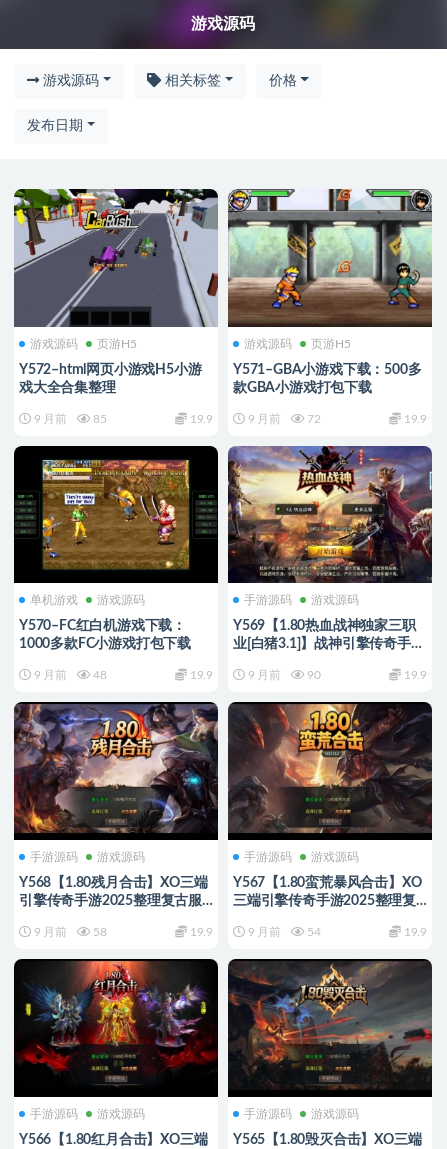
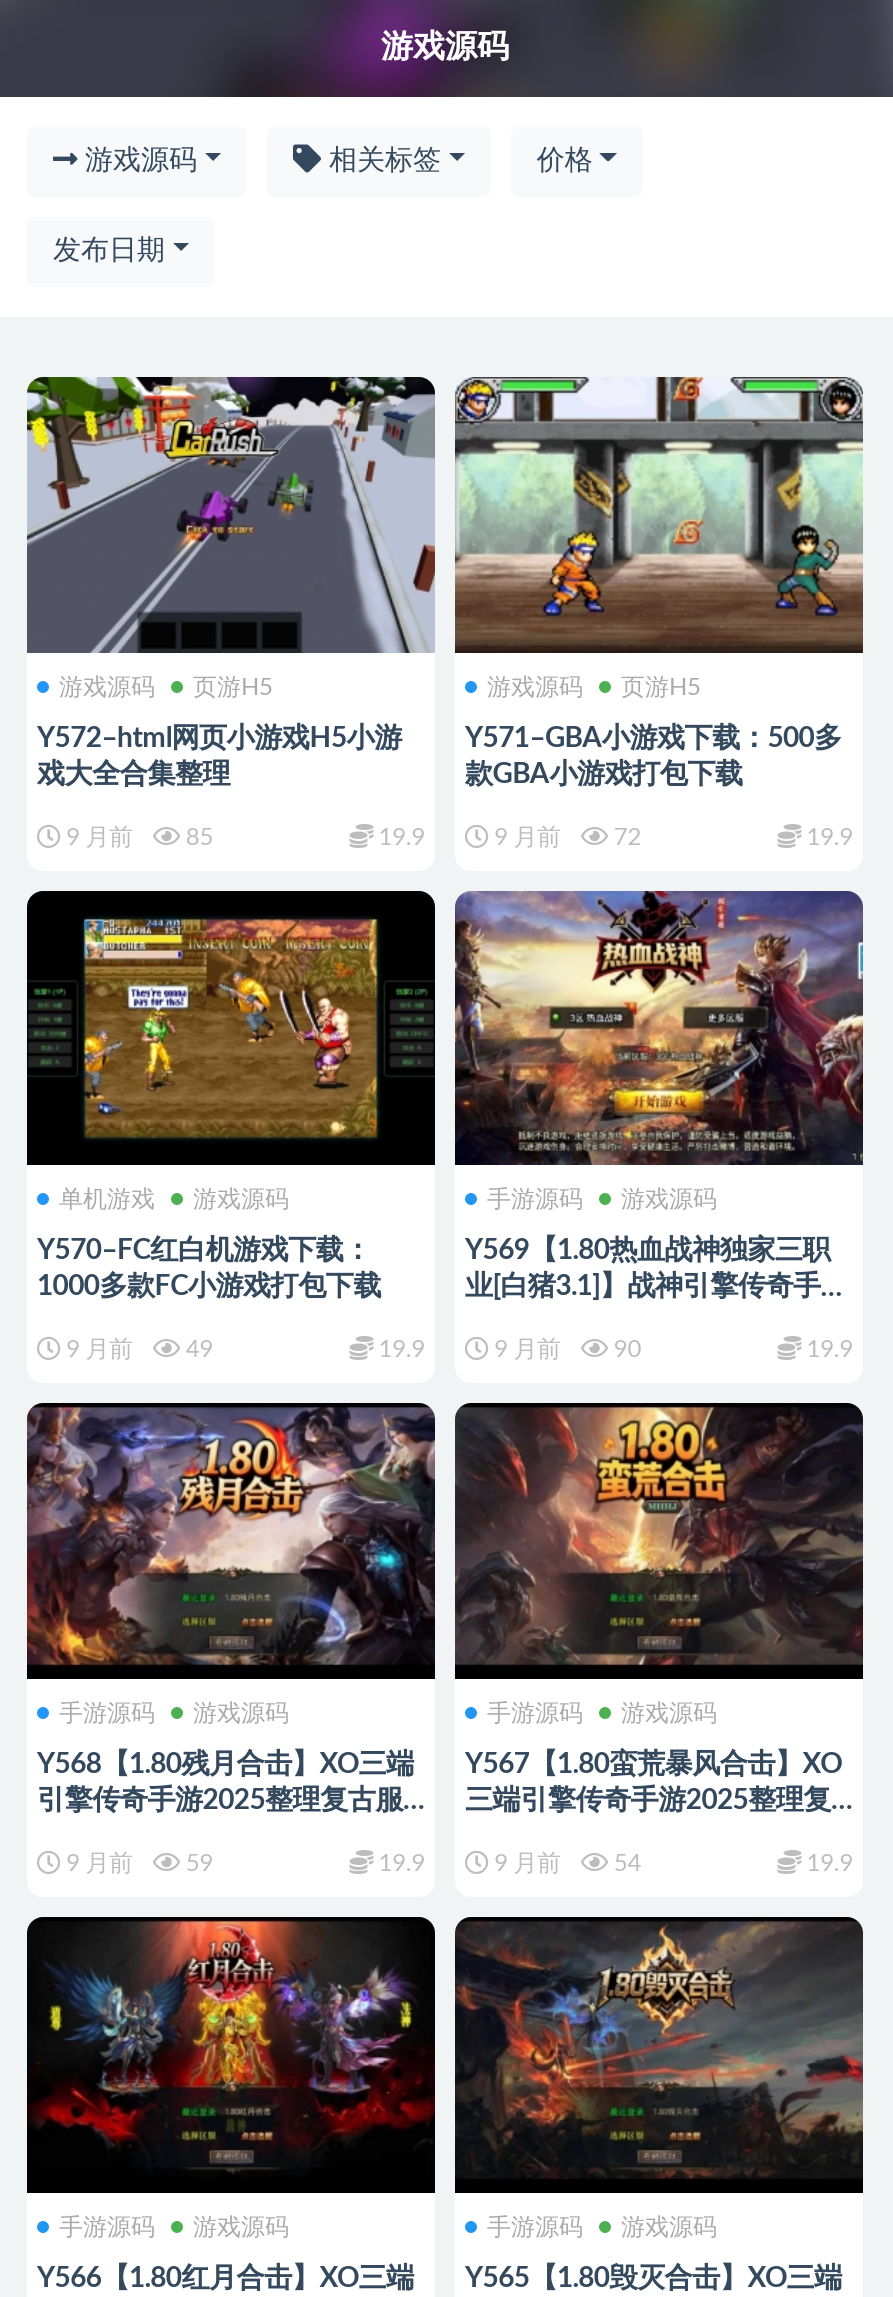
- 9 月前 48
+ 9 月前 49

- 58
+ 59
